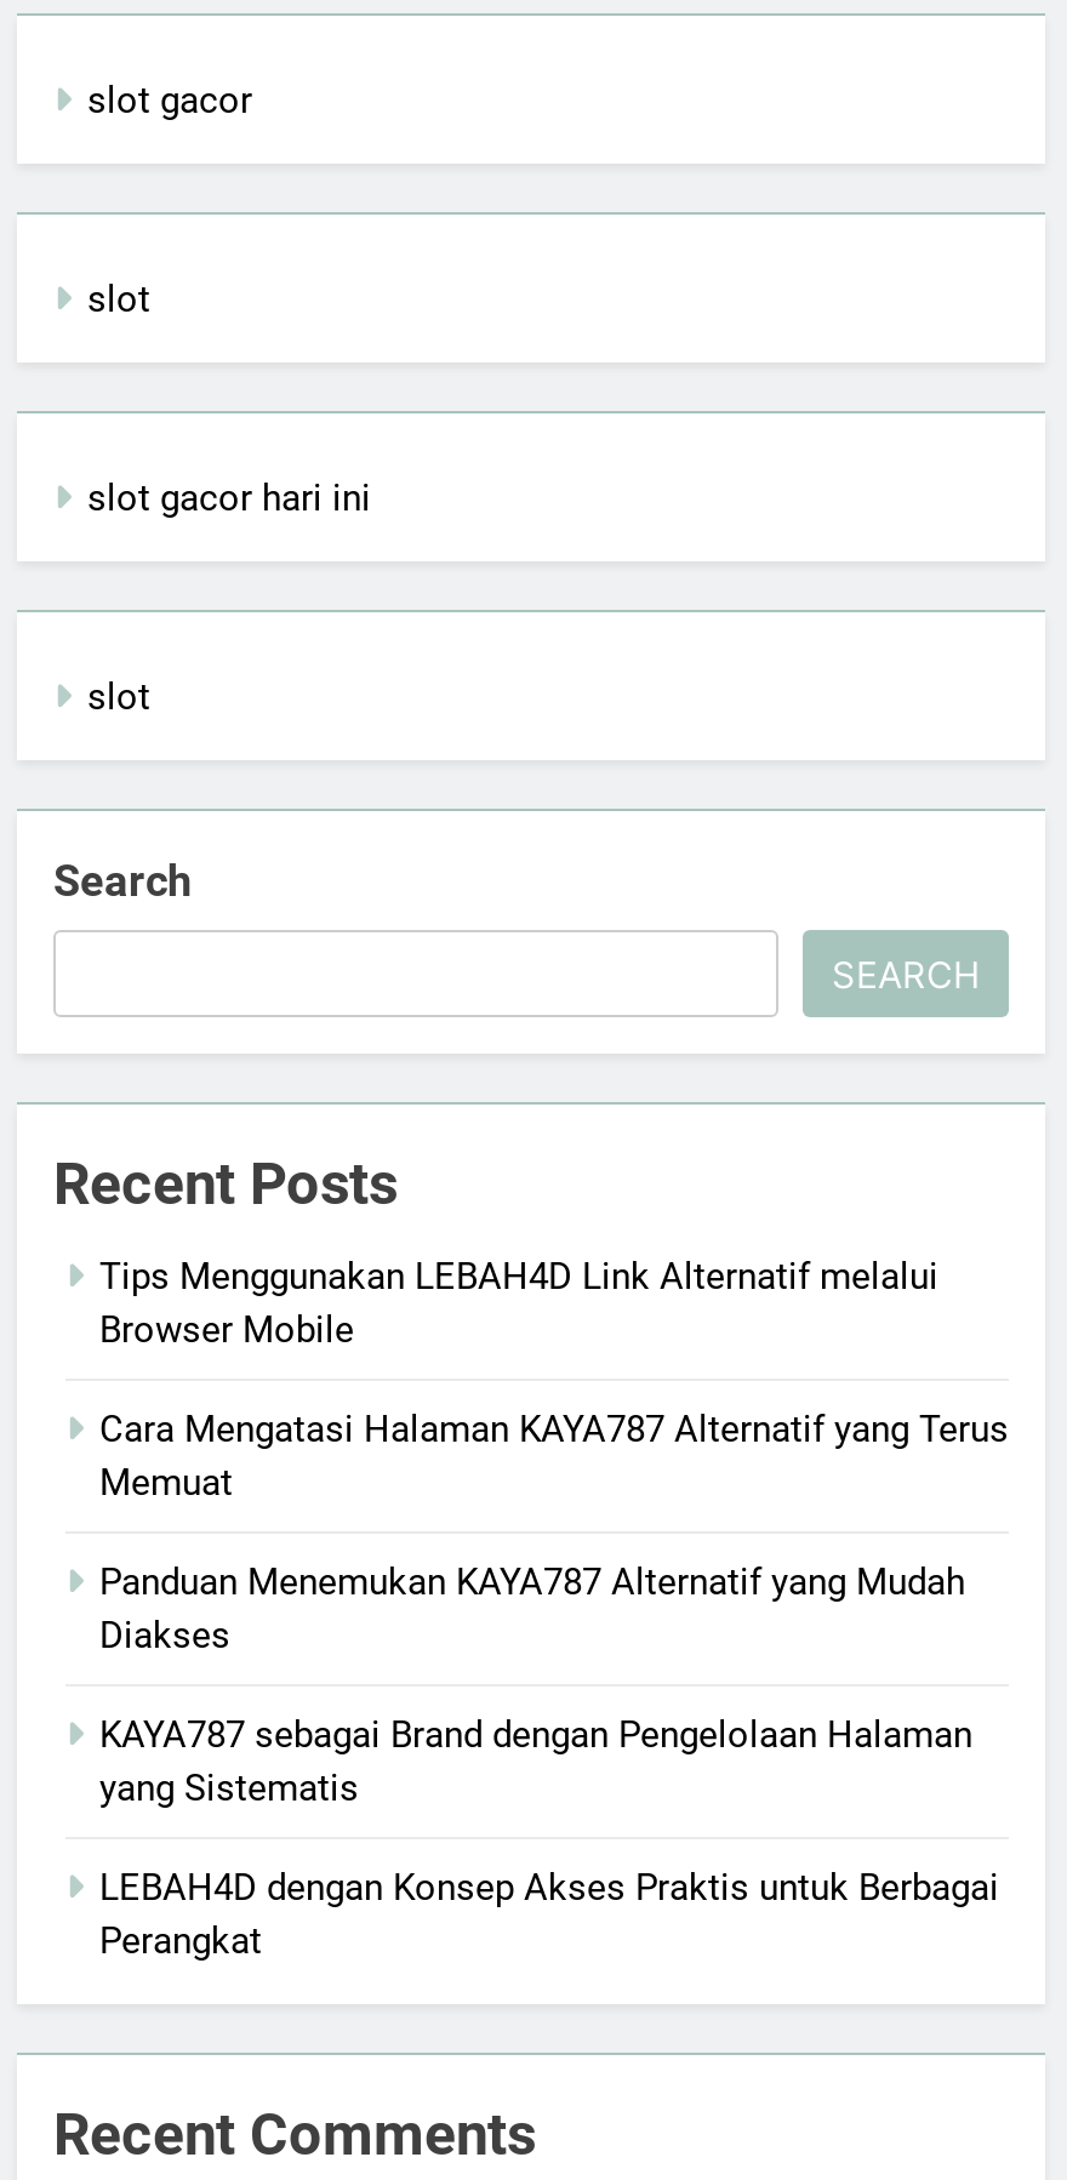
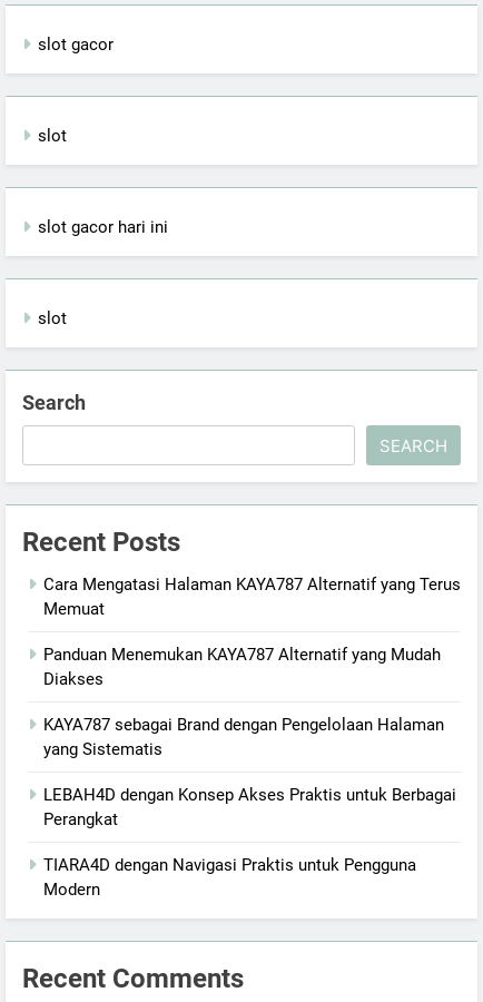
- Tips Menggunakan LEBAH4D Link Alternatif melalui
- Browser Mobile

moved up: Cara Mengatasi Halaman KAYA787 Alternatif yang Terus | Memuat | Panduan Menemukan KAYA787 Alternatif yang Mudah | Diakses | KAYA787 sebagai Brand dengan Pengelolaan Halaman | yang Sistematis | LEBAH4D dengan Konsep Akses Praktis untuk Berbagai | Perangkat

+ TIARA4D dengan Navigasi Praktis untuk Pengguna
+ Modern
